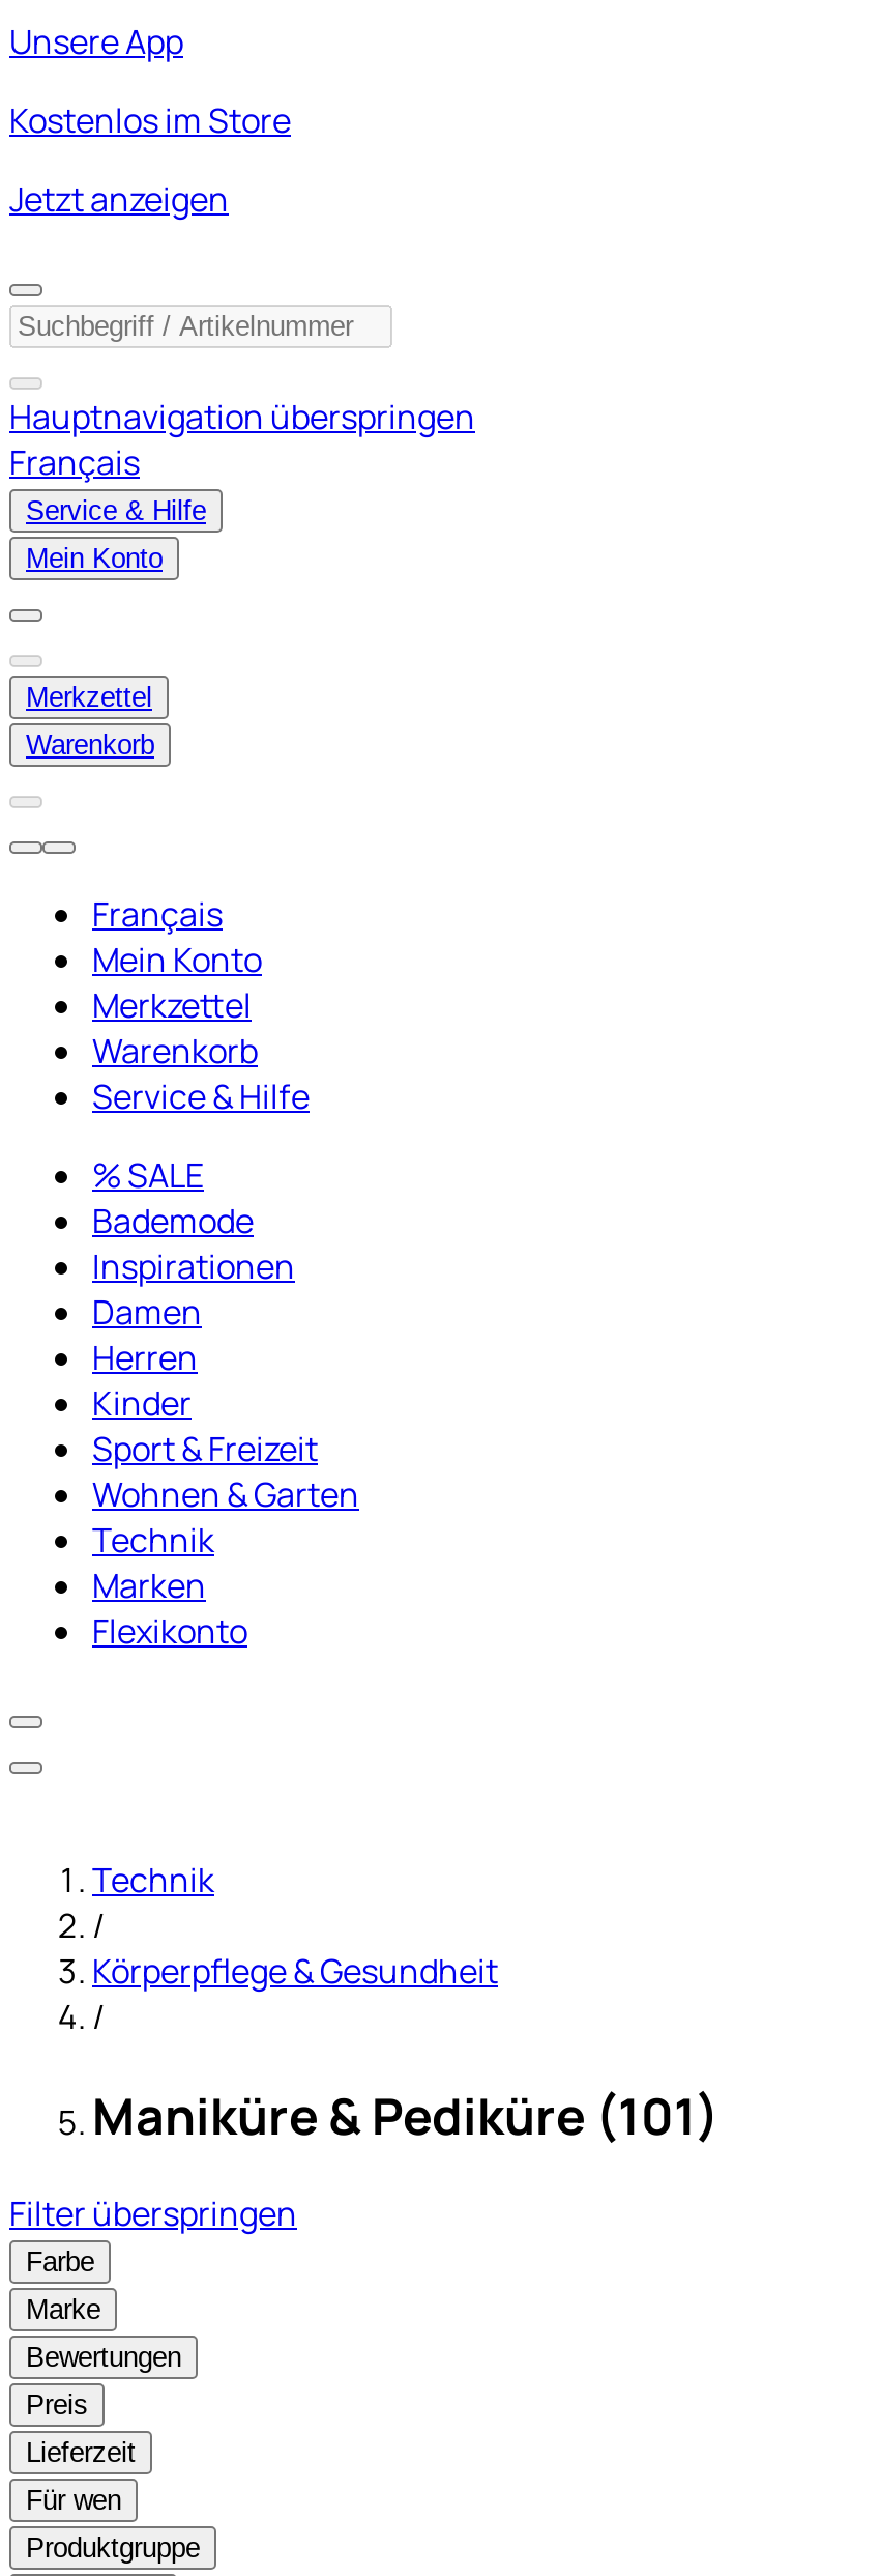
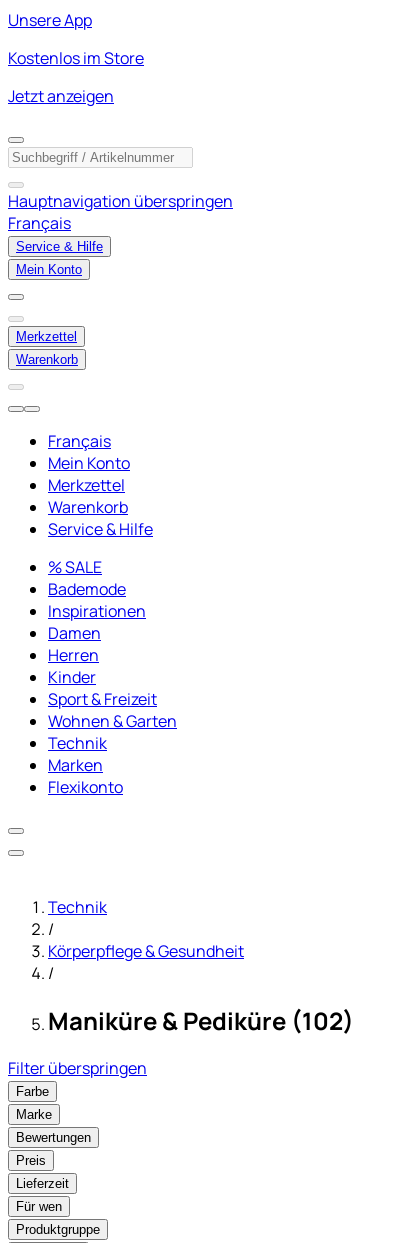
- Maniküre & Pediküre (101)
+ Maniküre & Pediküre (102)
